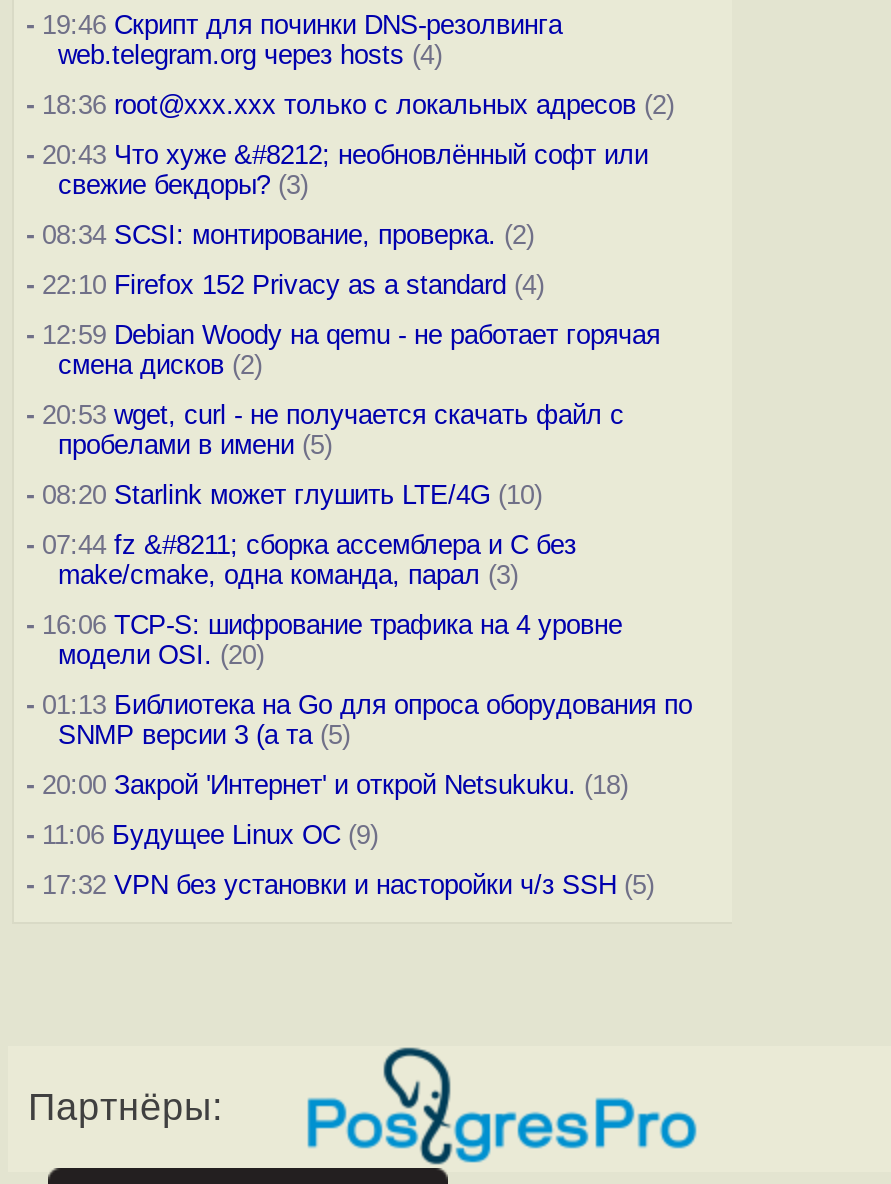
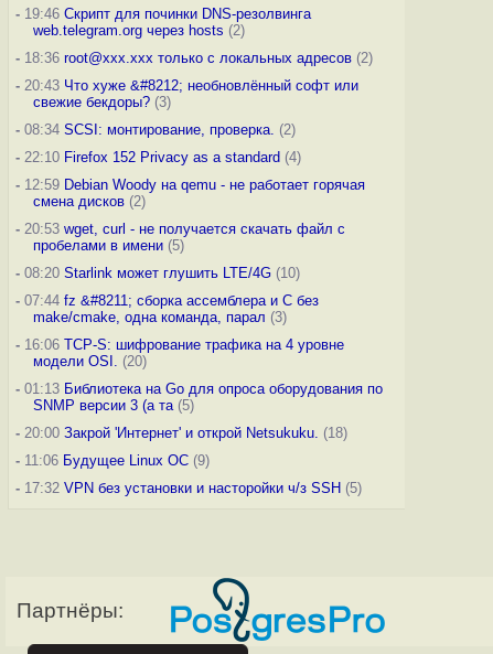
- web.telegram.org через hosts (4)
+ web.telegram.org через hosts (2)
